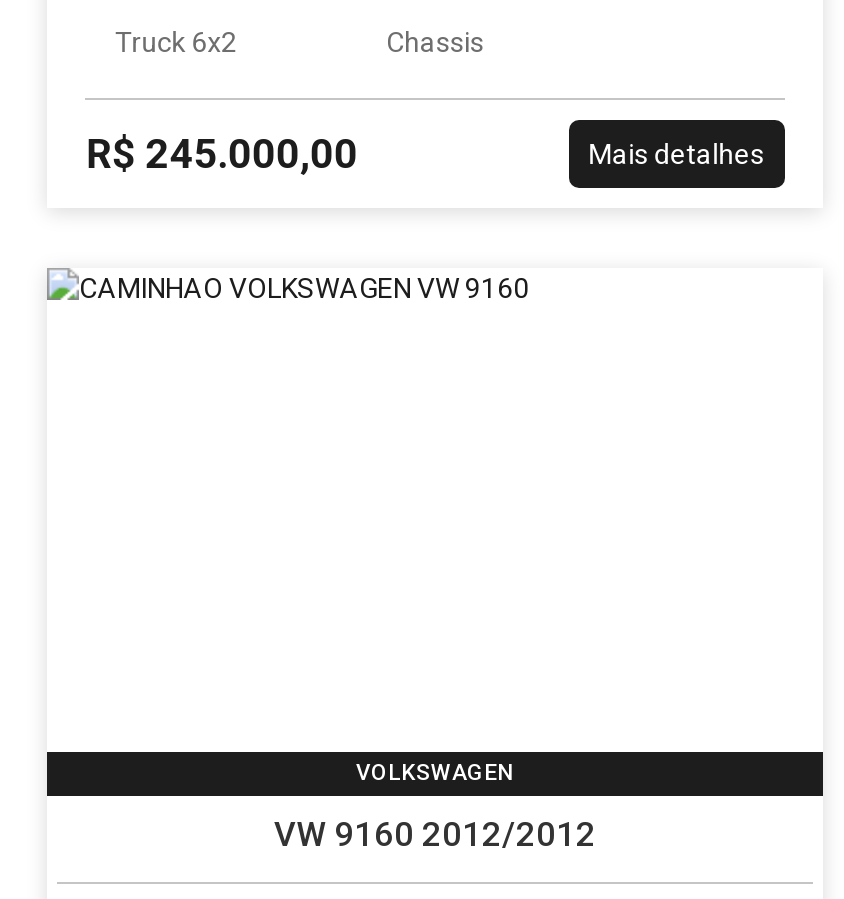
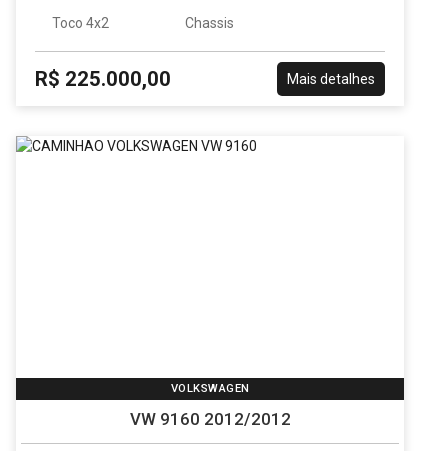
- Truck 6x2
+ Toco 4x2

- R$ 245.000,00
+ R$ 225.000,00
